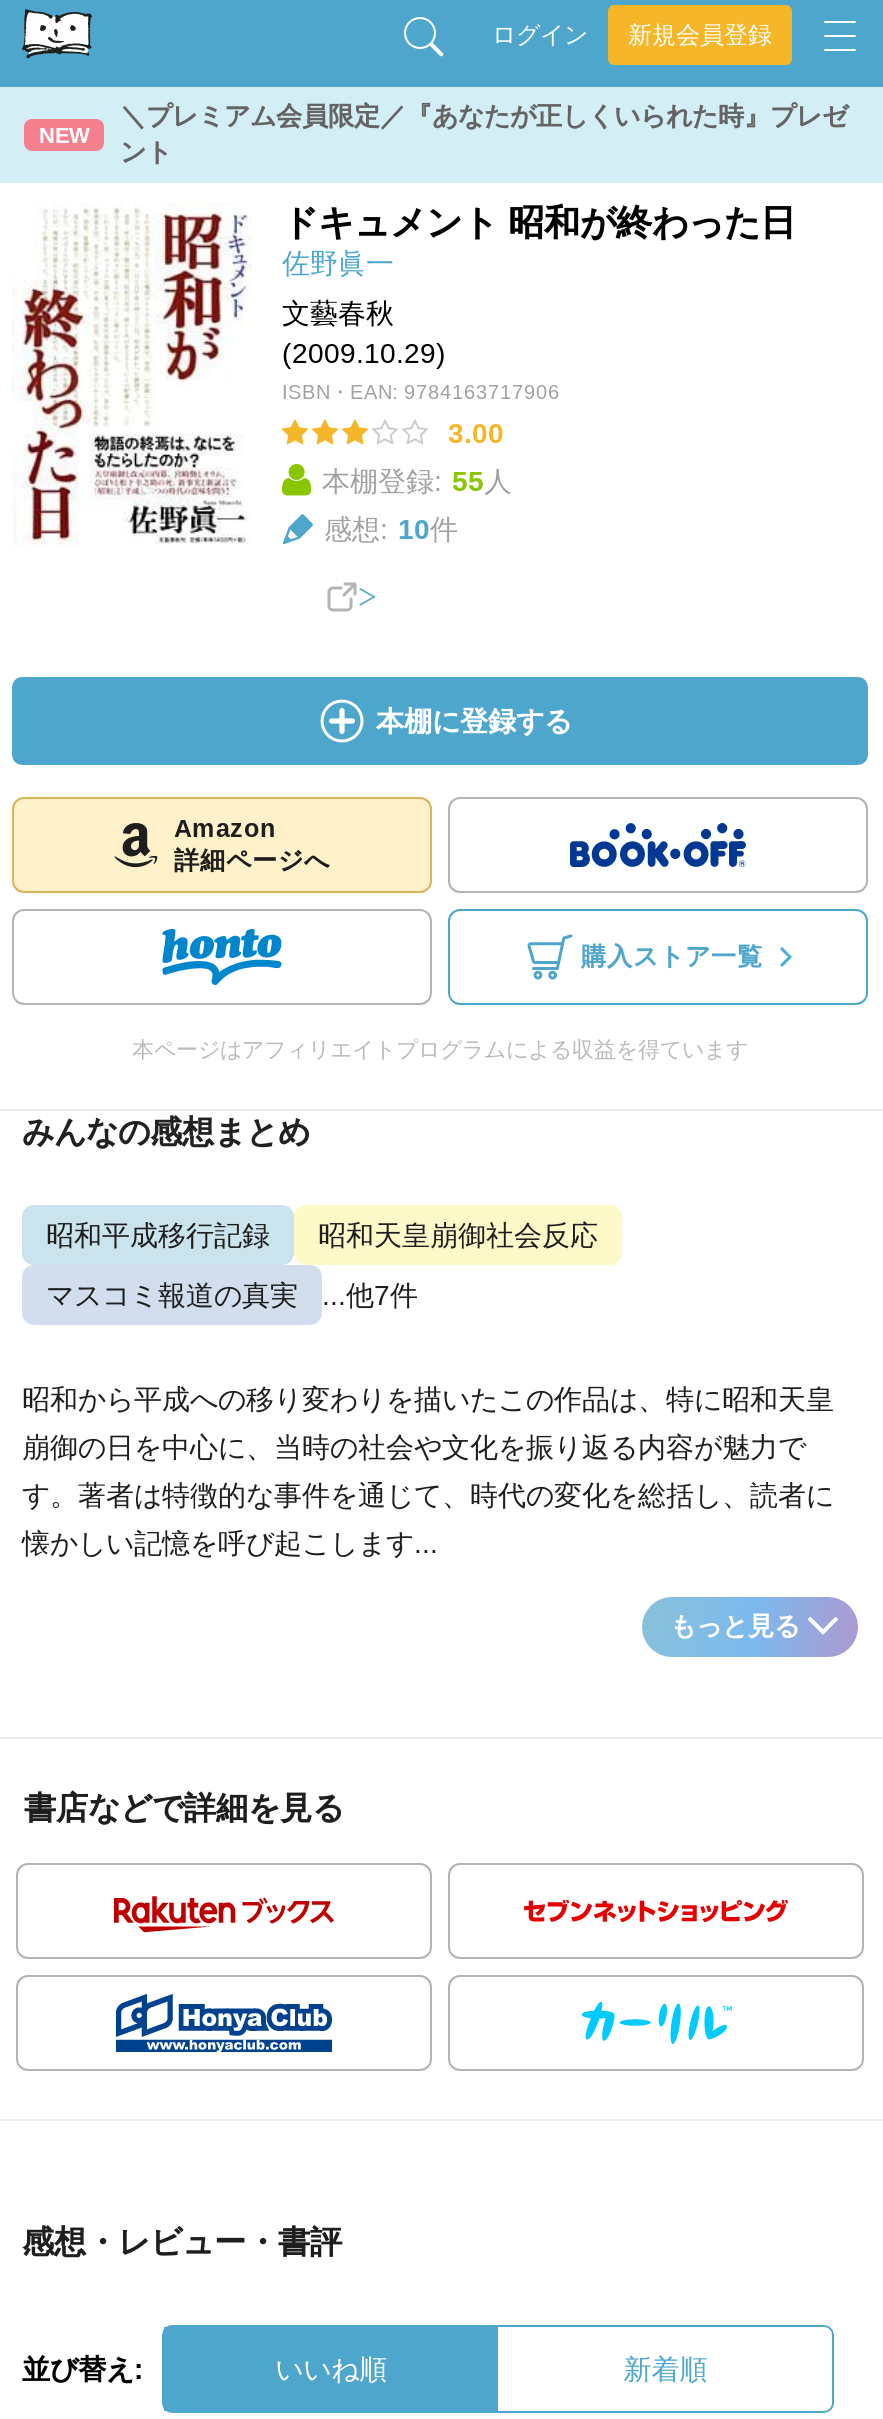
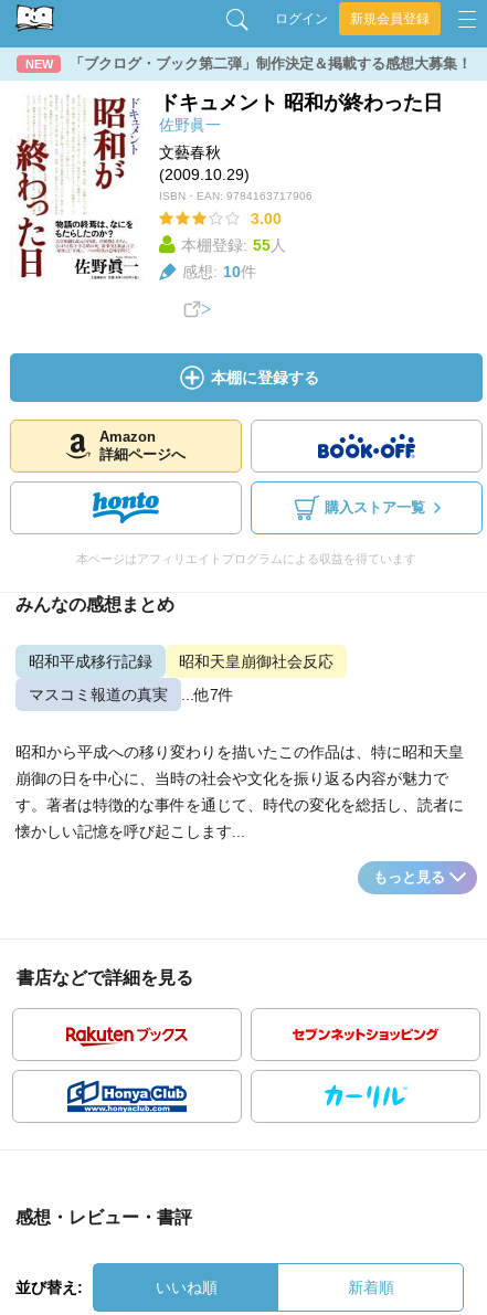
- ＼プレミアム会員限定／『あなたが正しくいられた時』プレゼ
- ント
+ 「ブクログ・ブック第二弾」制作決定＆掲載する感想大募集！
